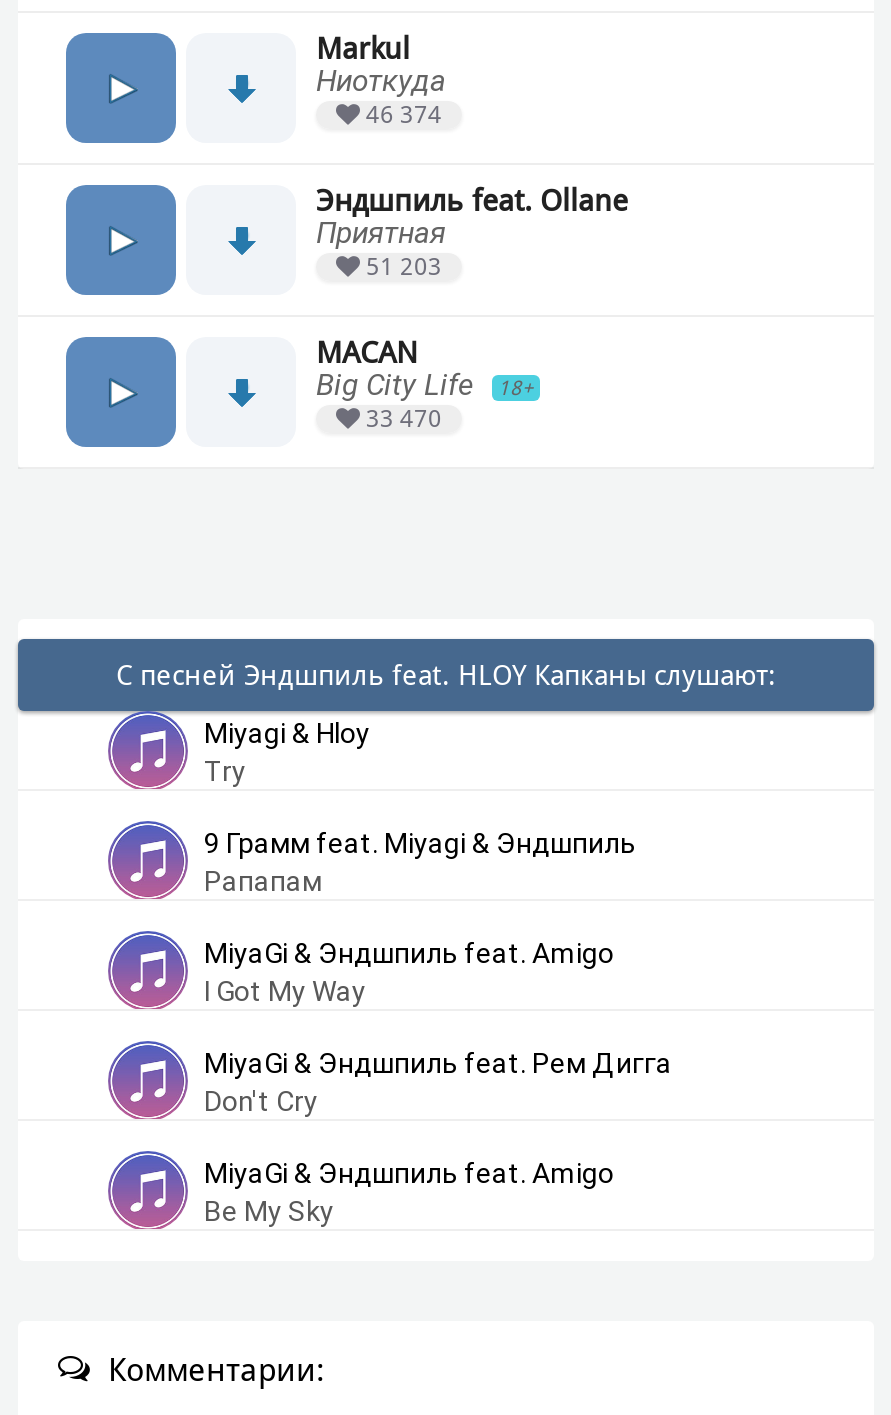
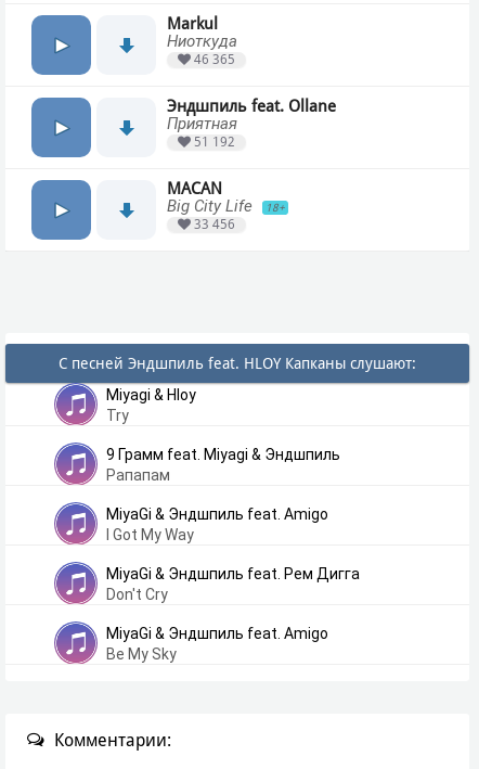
- 46 374
+ 46 365

- 51 203
+ 51 192

- 33 470
+ 33 456
